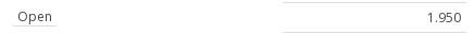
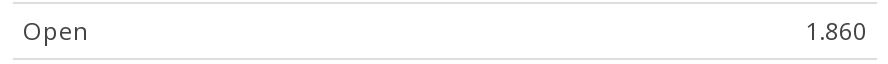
- 1.950
+ 1.860
